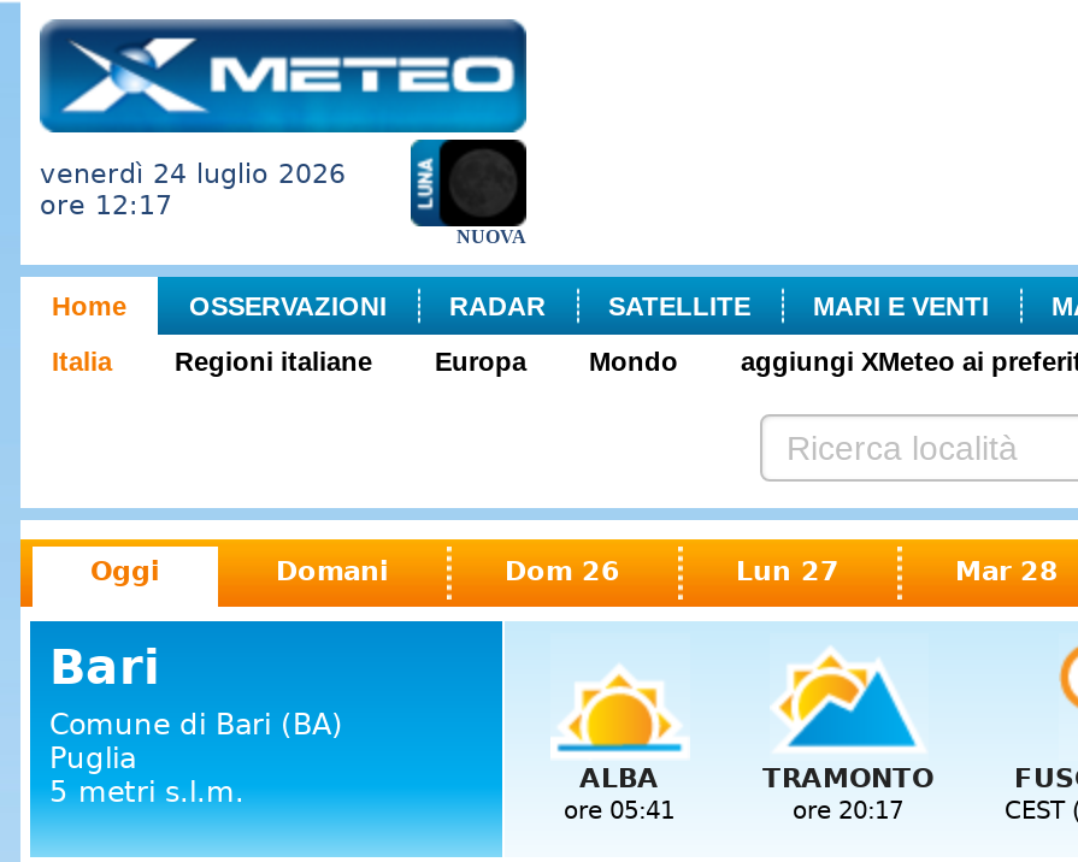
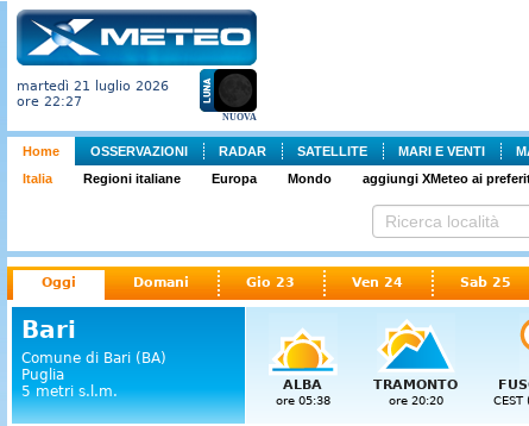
- venerdì 24 luglio 2026
+ martedì 21 luglio 2026

- ore 12:17
+ ore 22:27

- Dom 26
- Lun 27
- Mar 28
+ Gio 23
+ Ven 24
+ Sab 25

- ore 05:41
+ ore 05:38

- ore 20:17
+ ore 20:20
